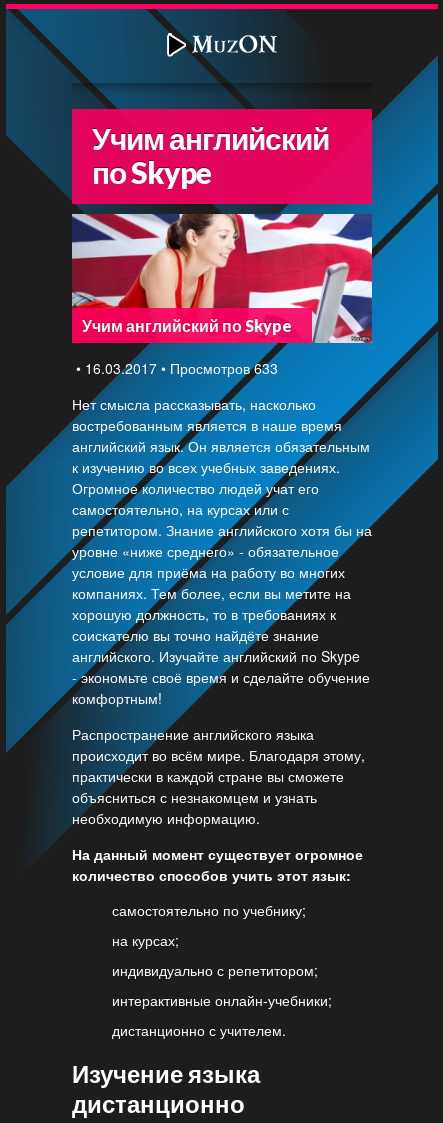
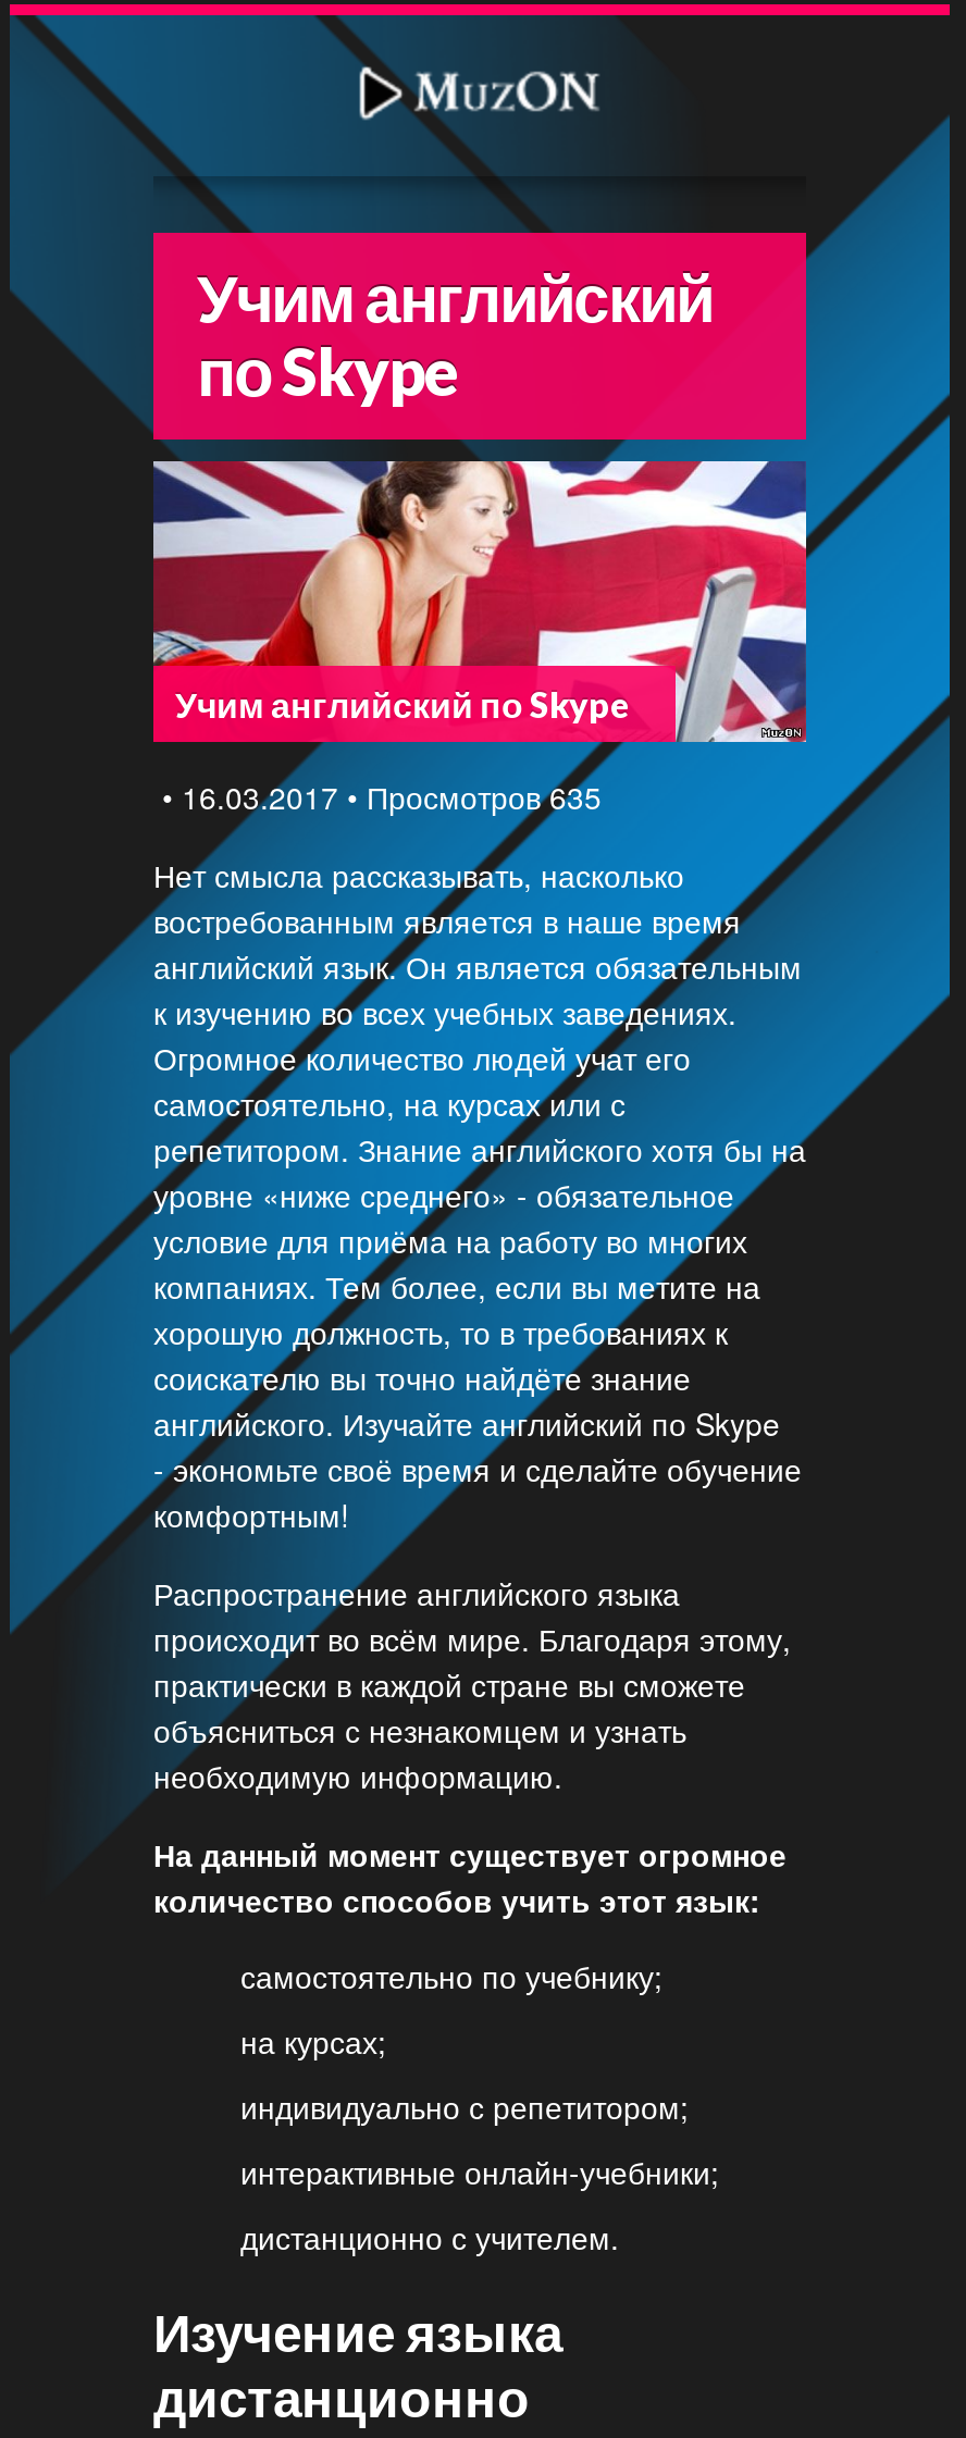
- • 16.03.2017 • Просмотров 633
+ • 16.03.2017 • Просмотров 635
